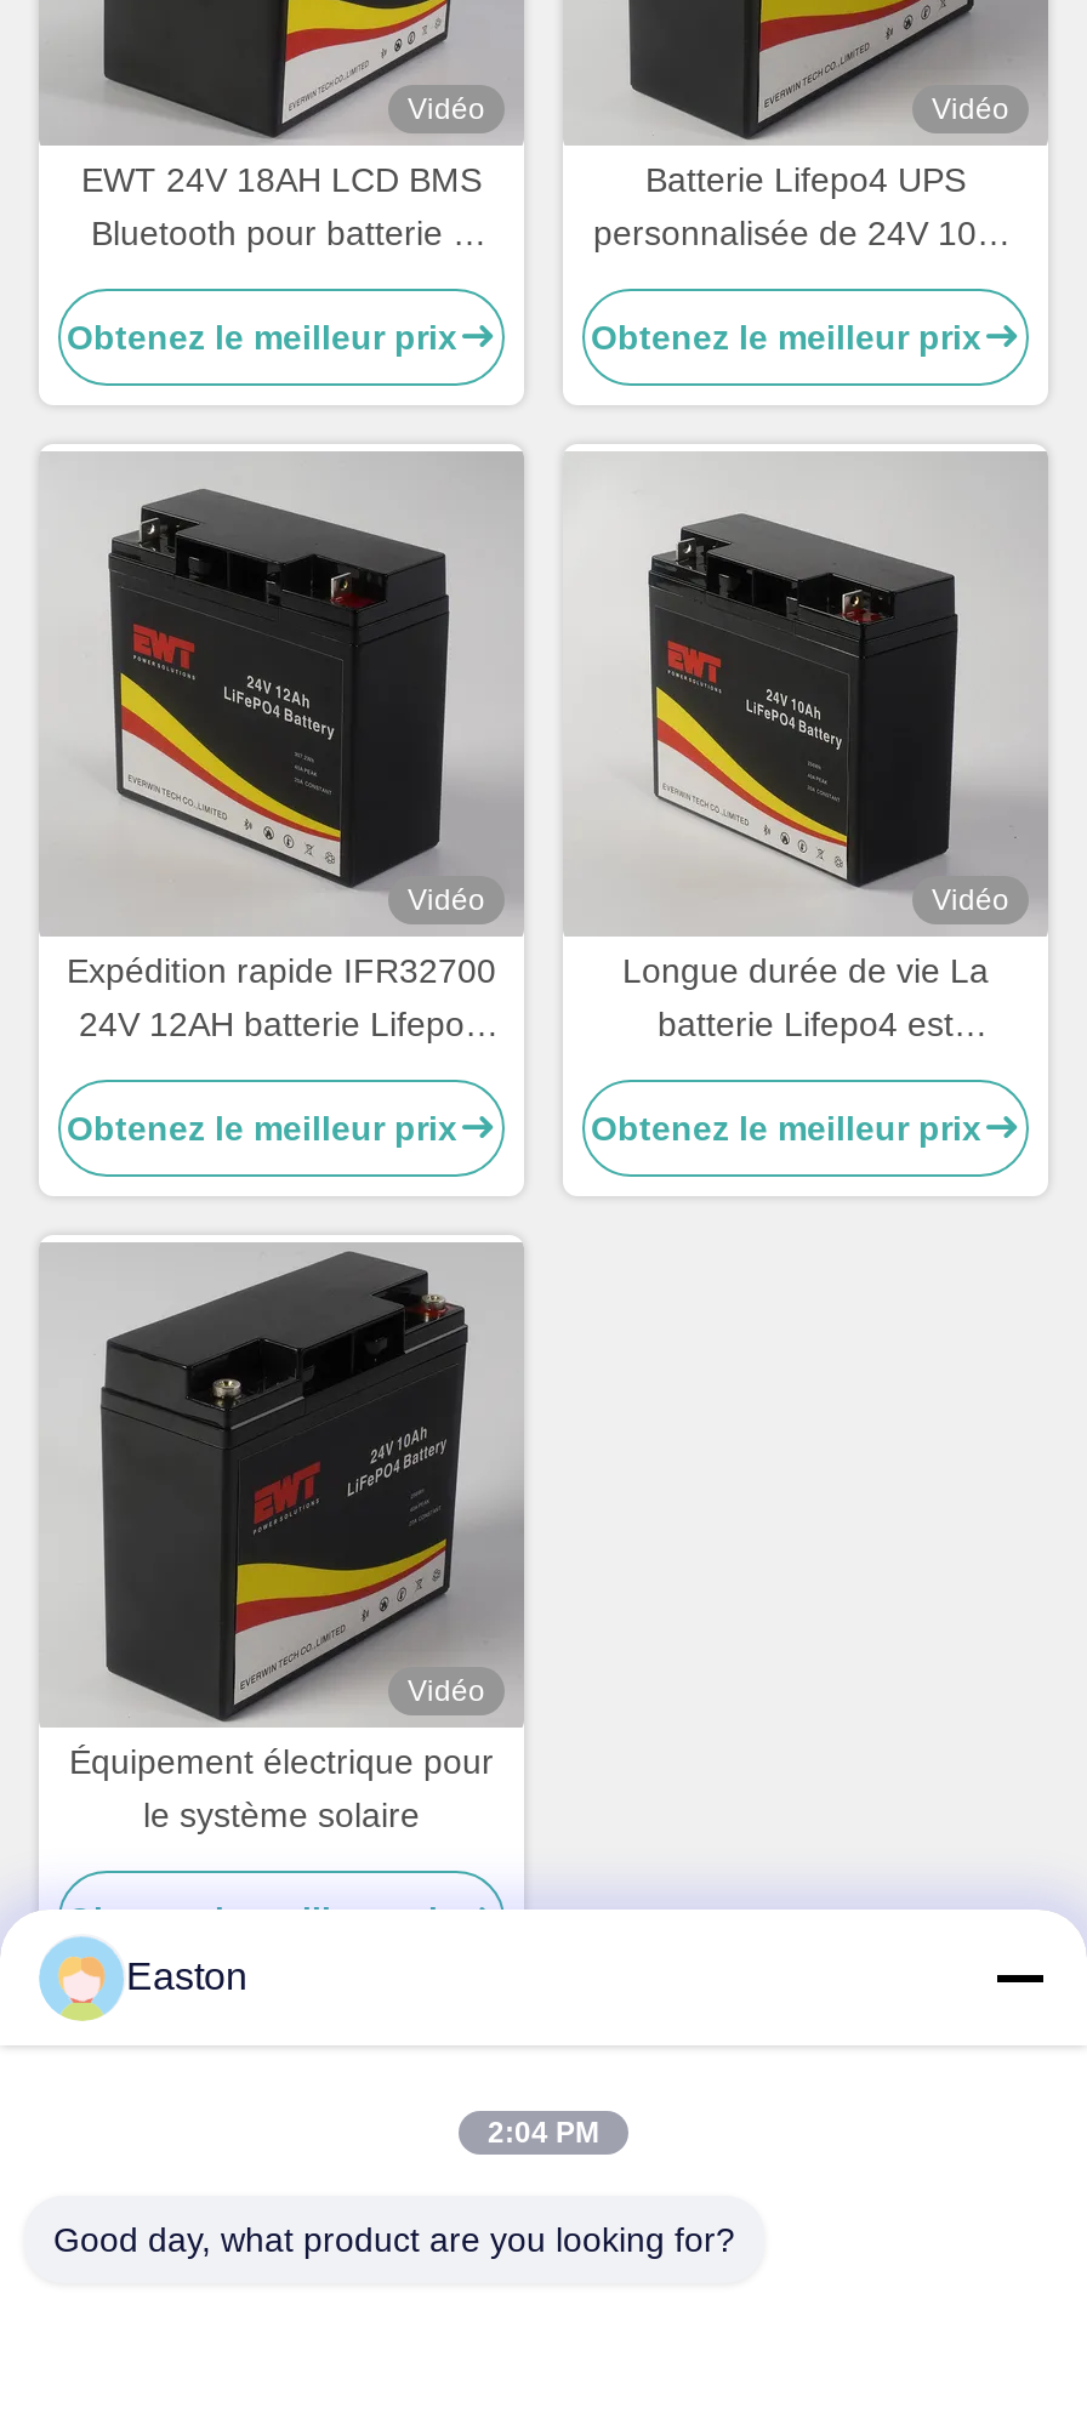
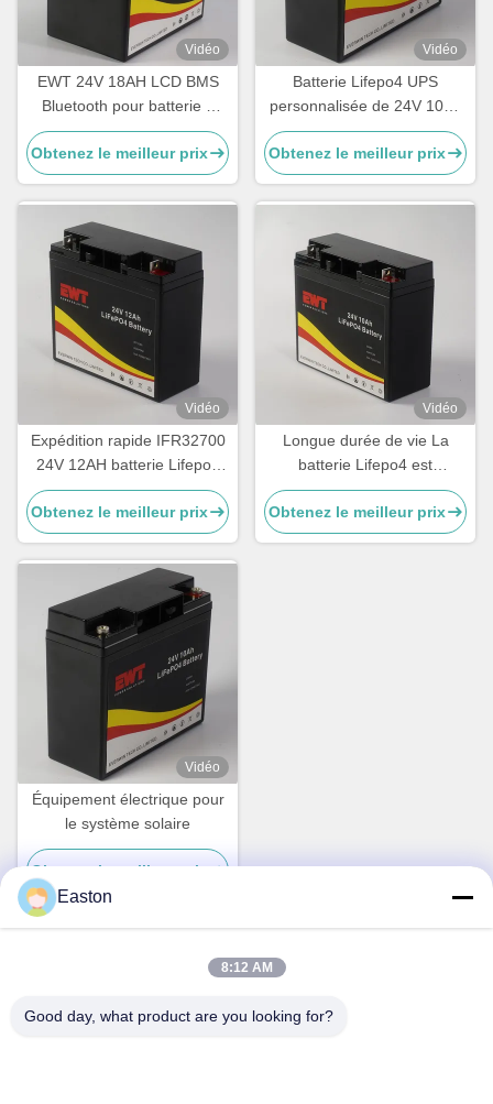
- 2:04 PM
+ 8:12 AM
